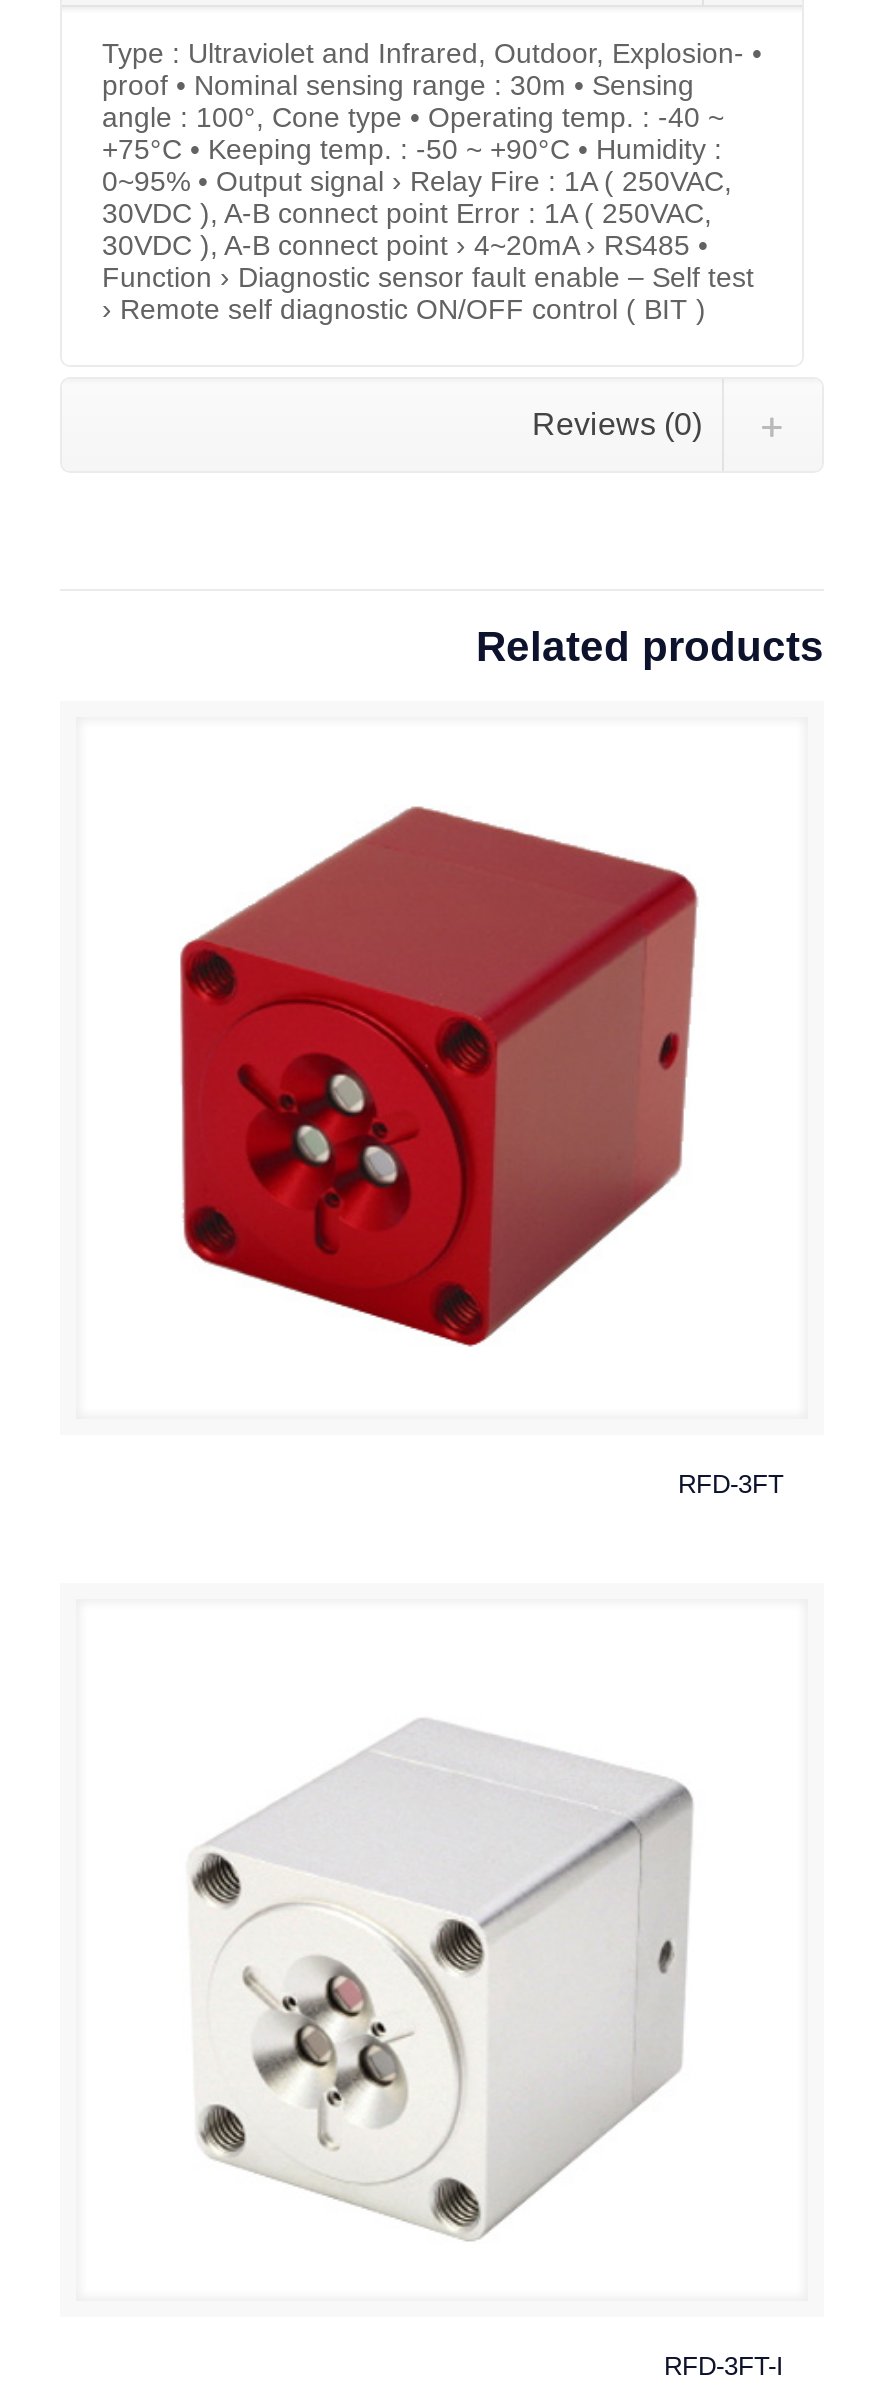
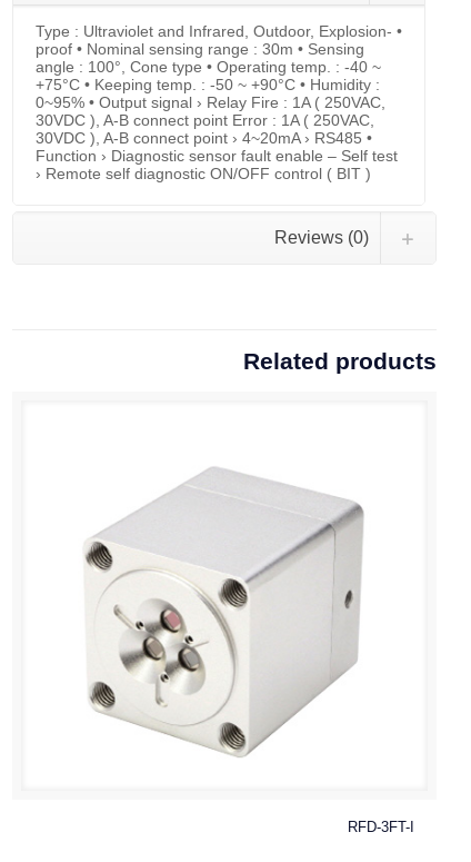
- [image]

- RFD-3FT
